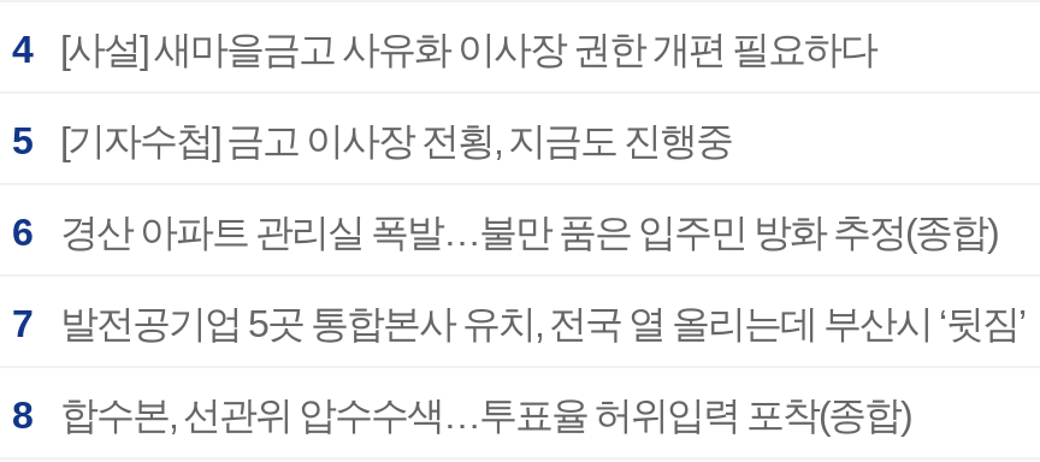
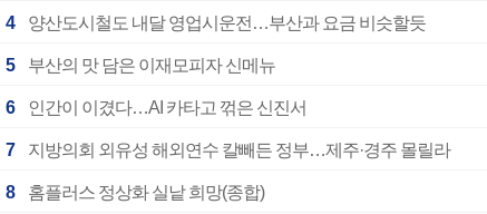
- [사설] 새마을금고 사유화 이사장 권한 개편 필요하다
+ 양산도시철도 내달 영업시운전…부산과 요금 비슷할듯

- [기자수첩] 금고 이사장 전횡, 지금도 진행중
+ 부산의 맛 담은 이재모피자 신메뉴

- 경산 아파트 관리실 폭발…불만 품은 입주민 방화 추정(종합)
+ 인간이 이겼다…AI 카타고 꺾은 신진서

- 발전공기업 5곳 통합본사 유치, 전국 열 올리는데 부산시 ‘뒷짐’
+ 지방의회 외유성 해외연수 칼빼든 정부…제주·경주 몰릴라

- 합수본, 선관위 압수수색…투표율 허위입력 포착(종합)
+ 홈플러스 정상화 실낱 희망(종합)
